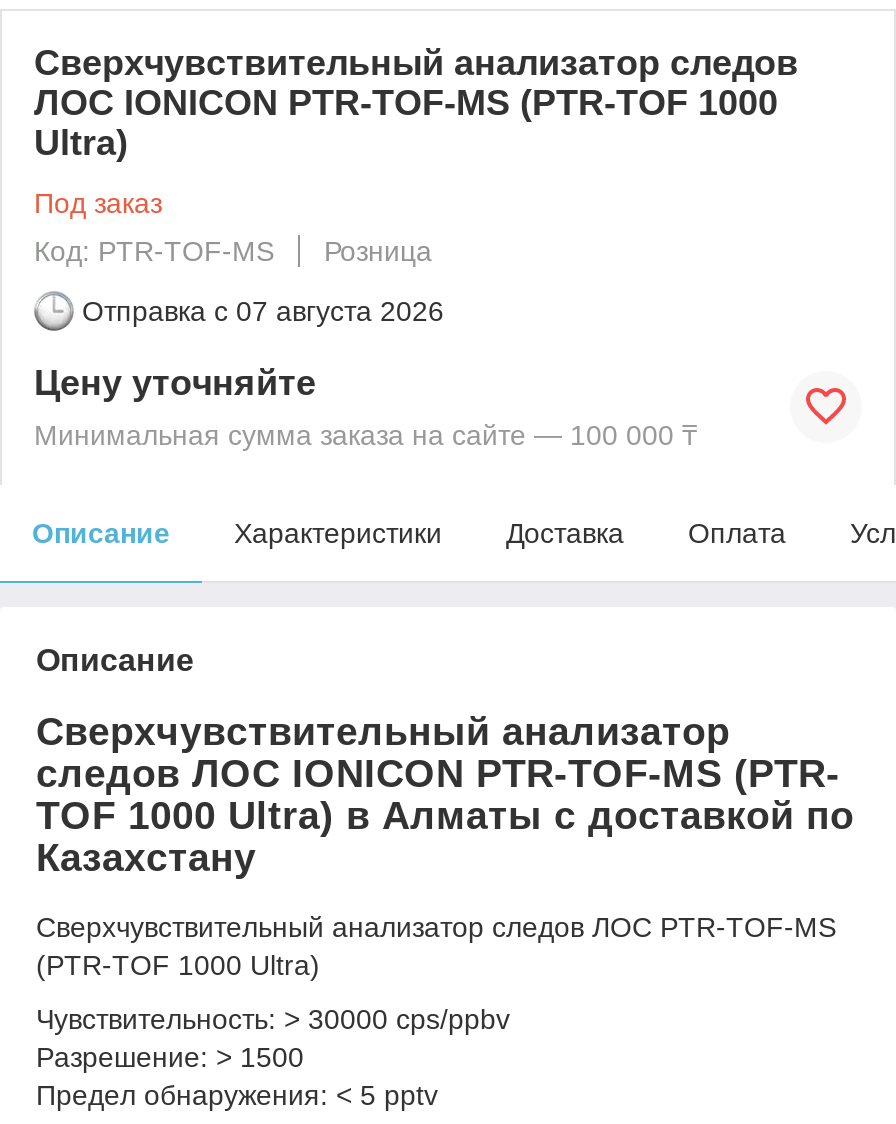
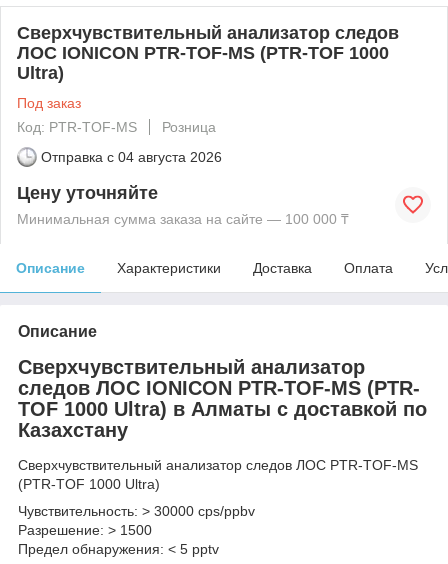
- Отправка с 07 августа 2026
+ Отправка с 04 августа 2026
